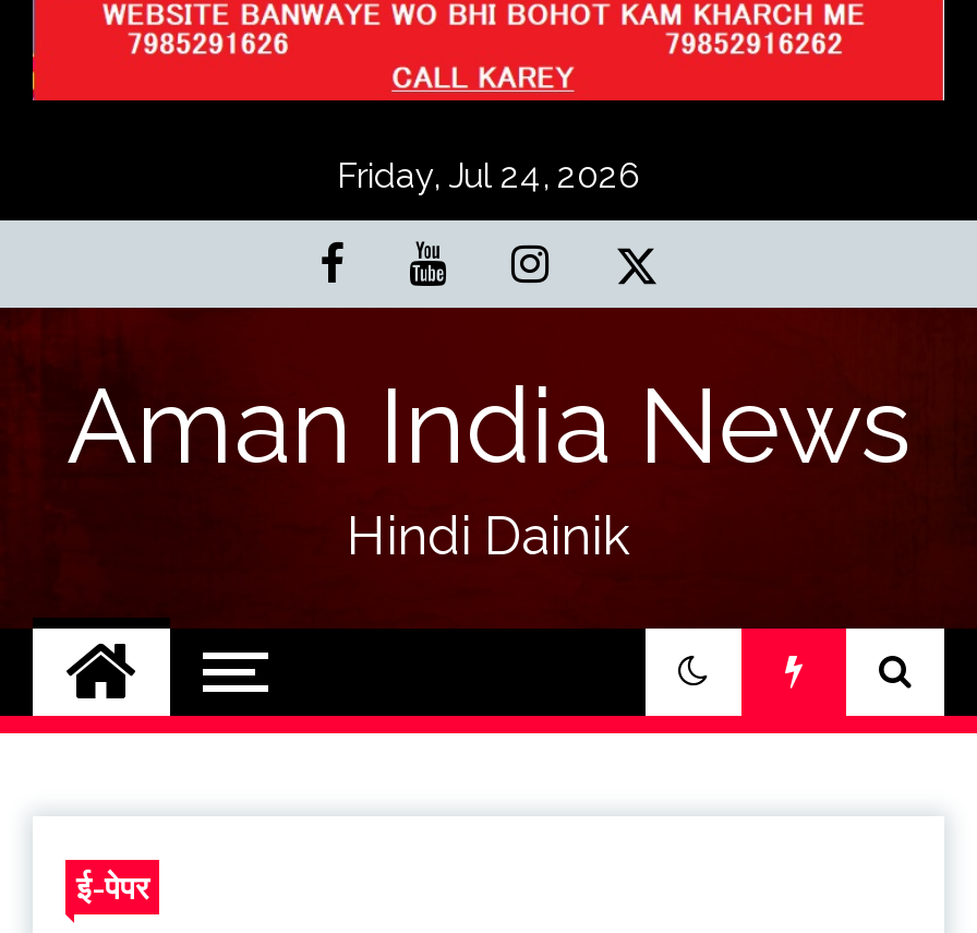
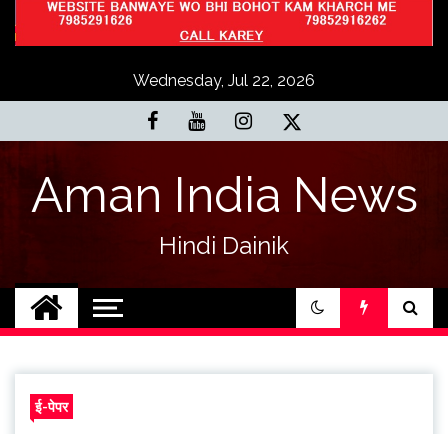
- Friday, Jul 24, 2026
+ Wednesday, Jul 22, 2026
